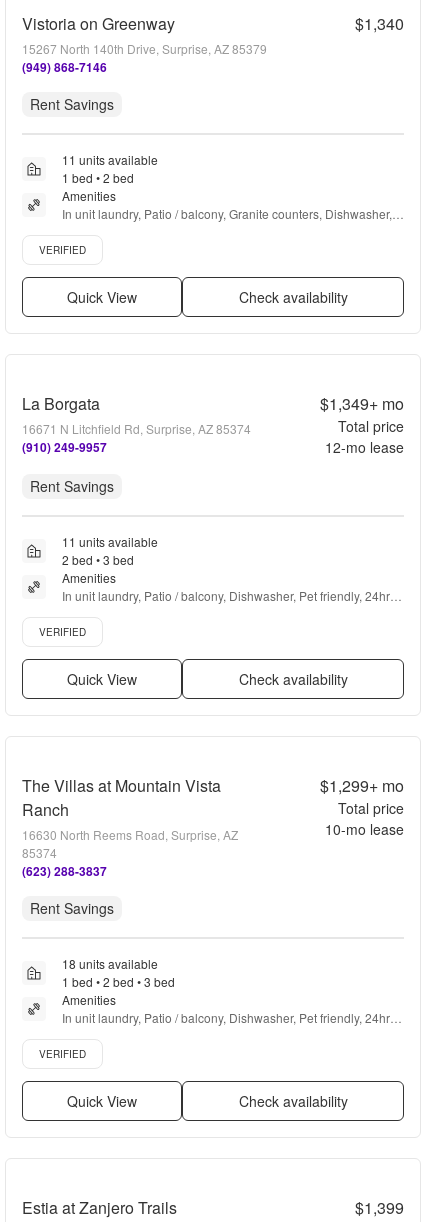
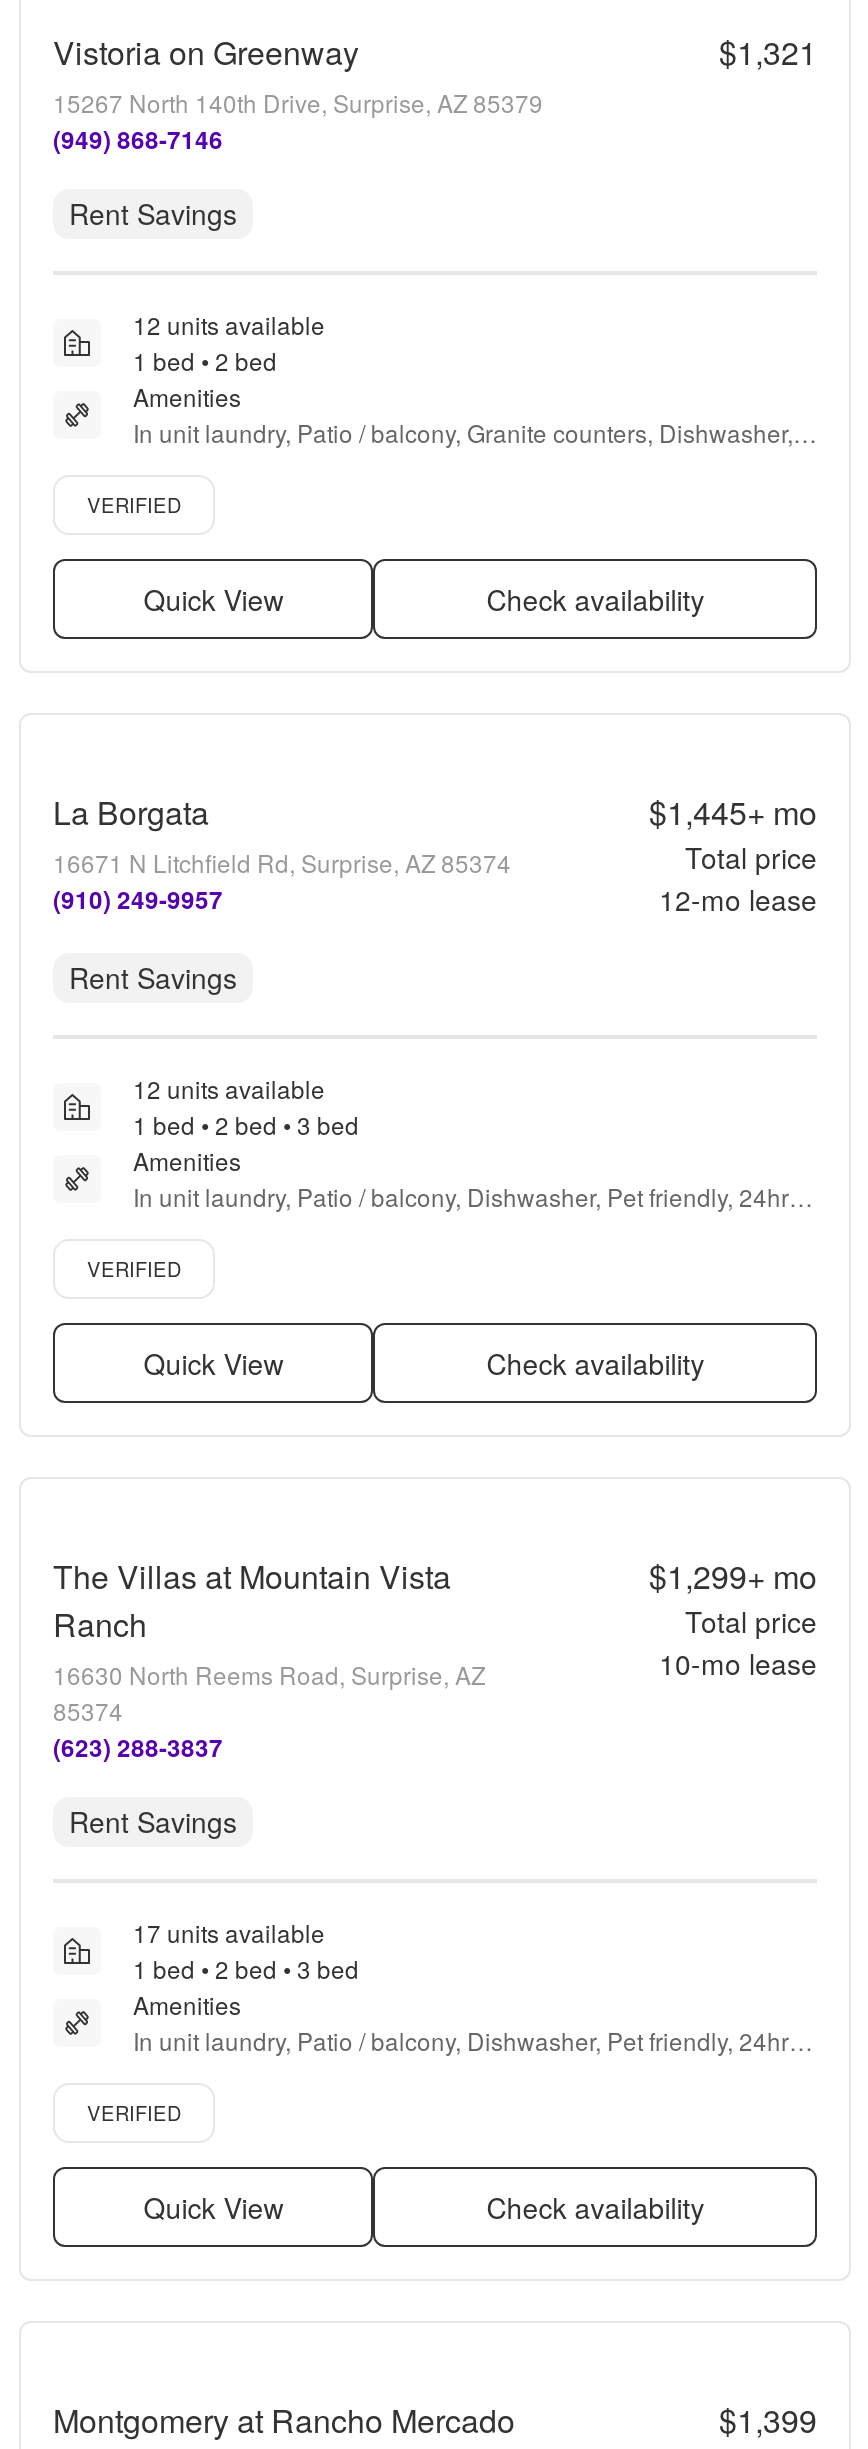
- $1,340
+ $1,321

- 11 units available
+ 12 units available

- $1,349+ mo
+ $1,445+ mo

- 11 units available
- 2 bed • 3 bed
+ 12 units available
+ 1 bed • 2 bed • 3 bed

- 18 units available
+ 17 units available

- Estia at Zanjero Trails
+ Montgomery at Rancho Mercado
